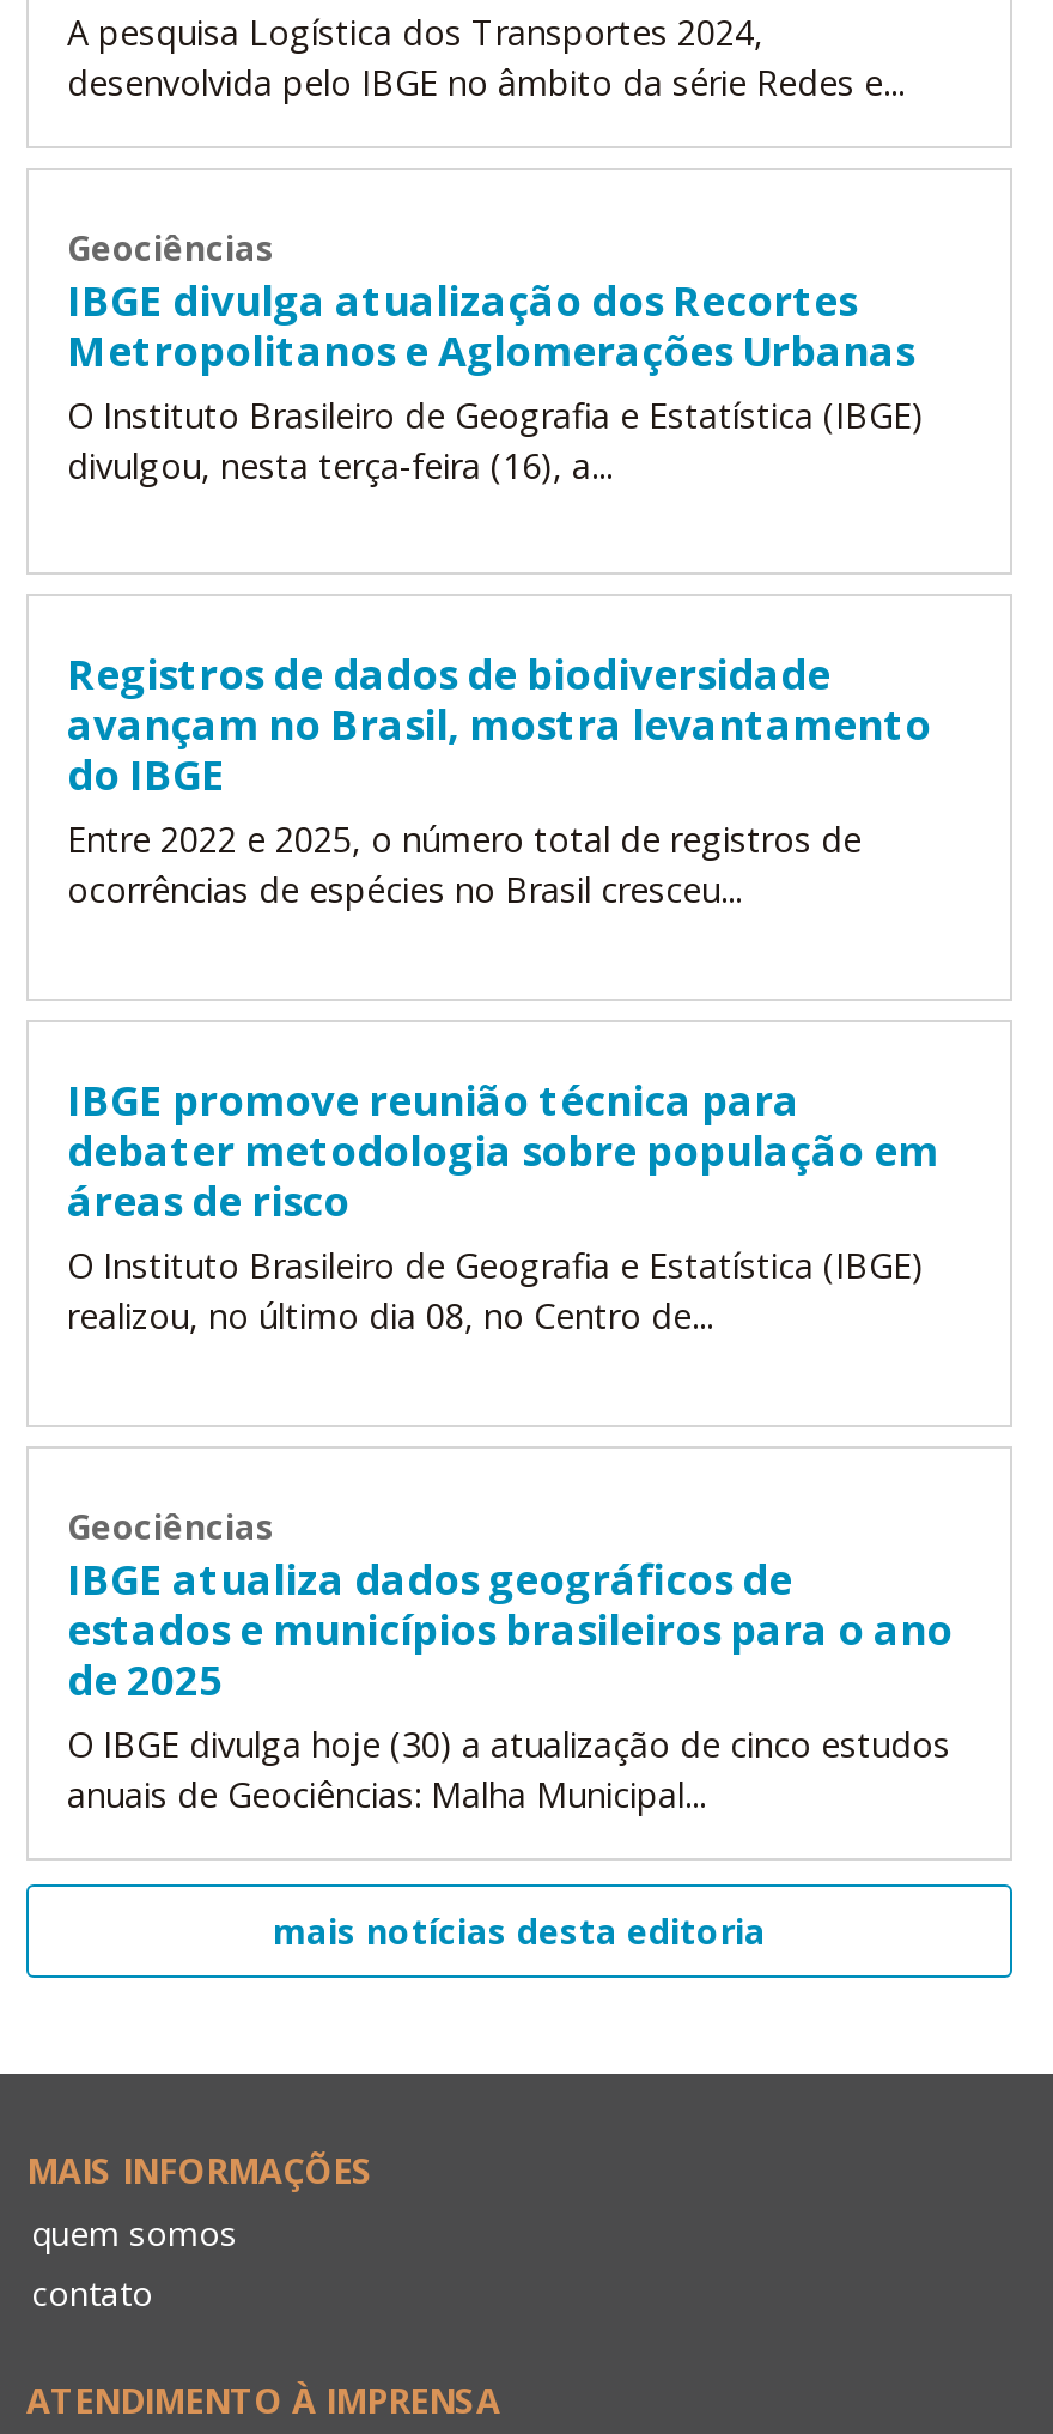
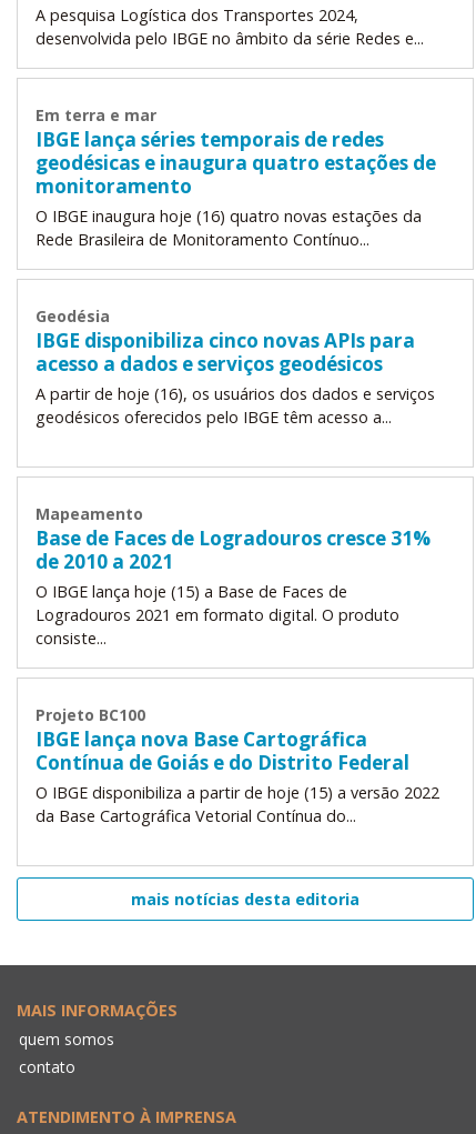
- Geociências
- IBGE divulga atualização dos Recortes
- Metropolitanos e Aglomerações Urbanas
- O Instituto Brasileiro de Geografia e Estatística (IBGE)
- divulgou, nesta terça-feira (16), a...
+ Em terra e mar
+ IBGE lança séries temporais de redes
+ geodésicas e inaugura quatro estações de
+ monitoramento
+ O IBGE inaugura hoje (16) quatro novas estações da
+ Rede Brasileira de Monitoramento Contínuo...

- Registros de dados de biodiversidade
- avançam no Brasil, mostra levantamento
- do IBGE
- Entre 2022 e 2025, o número total de registros de
- ocorrências de espécies no Brasil cresceu...
+ Geodésia
+ IBGE disponibiliza cinco novas APIs para
+ acesso a dados e serviços geodésicos
+ A partir de hoje (16), os usuários dos dados e serviços
+ geodésicos oferecidos pelo IBGE têm acesso a...

- IBGE promove reunião técnica para
- debater metodologia sobre população em
- áreas de risco
- O Instituto Brasileiro de Geografia e Estatística (IBGE)
- realizou, no último dia 08, no Centro de...
+ Mapeamento
+ Base de Faces de Logradouros cresce 31%
+ de 2010 a 2021
+ O IBGE lança hoje (15) a Base de Faces de
+ Logradouros 2021 em formato digital. O produto
+ consiste...

- Geociências
- IBGE atualiza dados geográficos de
- estados e municípios brasileiros para o ano
- de 2025
- O IBGE divulga hoje (30) a atualização de cinco estudos
- anuais de Geociências: Malha Municipal...
+ Projeto BC100
+ IBGE lança nova Base Cartográfica
+ Contínua de Goiás e do Distrito Federal
+ O IBGE disponibiliza a partir de hoje (15) a versão 2022
+ da Base Cartográfica Vetorial Contínua do...
